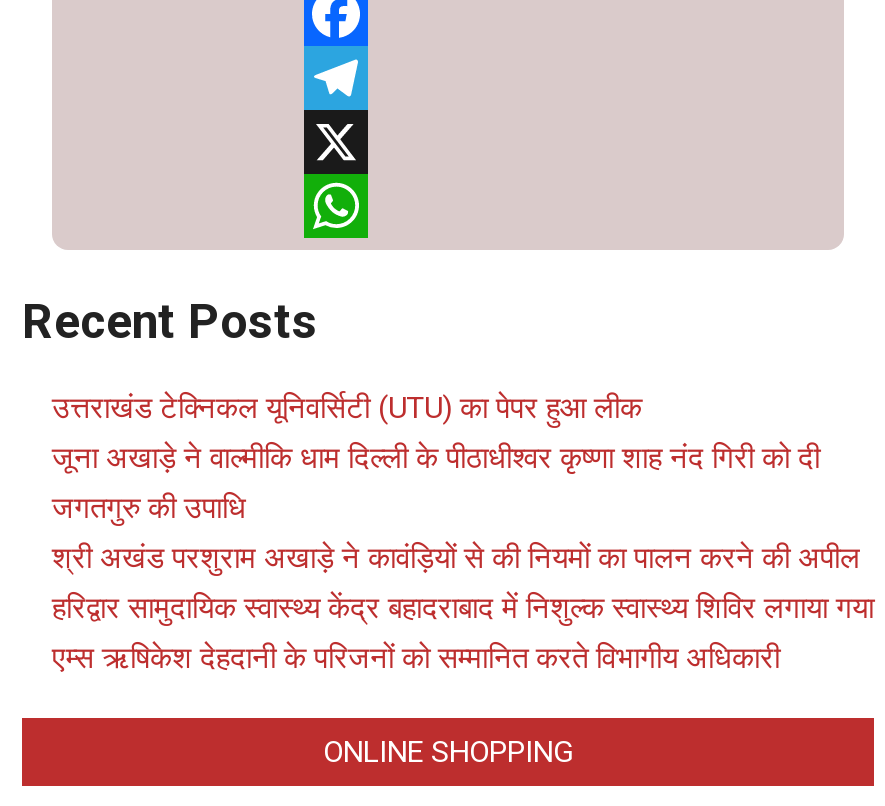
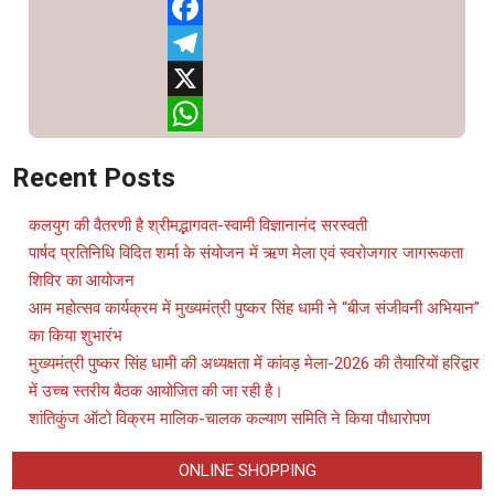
- उत्तराखंड टेक्निकल यूनिवर्सिटी (UTU) का पेपर हुआ लीक
- जूना अखाड़े ने वाल्मीकि धाम दिल्ली के पीठाधीश्वर कृष्णा शाह नंद गिरी को दी
- जगतगुरु की उपाधि
- श्री अखंड परशुराम अखाड़े ने कावंड़ियों से की नियमों का पालन करने की अपील
- हरिद्वार सामुदायिक स्वास्थ्य केंद्र बहादराबाद में निशुल्क स्वास्थ्य शिविर लगाया गया
- एम्स ऋषिकेश देहदानी के परिजनों को सम्मानित करते विभागीय अधिकारी
+ कलयुग की वैतरणी है श्रीमद्भागवत-स्वामी विज्ञानानंद सरस्वती
+ पार्षद प्रतिनिधि विदित शर्मा के संयोजन में ऋण मेला एवं स्वरोजगार जागरूकता
+ शिविर का आयोजन
+ आम महोत्सव कार्यक्रम में मुख्यमंत्री पुष्कर सिंह धामी ने “बीज संजीवनी अभियान”
+ का किया शुभारंभ
+ मुख्यमंत्री पुष्कर सिंह धामी की अध्यक्षता में कांवड़ मेला-2026 की तैयारियों हरिद्वार
+ में उच्च स्तरीय बैठक आयोजित की जा रही है।
+ शांतिकुंज ऑटो विक्रम मालिक-चालक कल्याण समिति ने किया पौधारोपण
